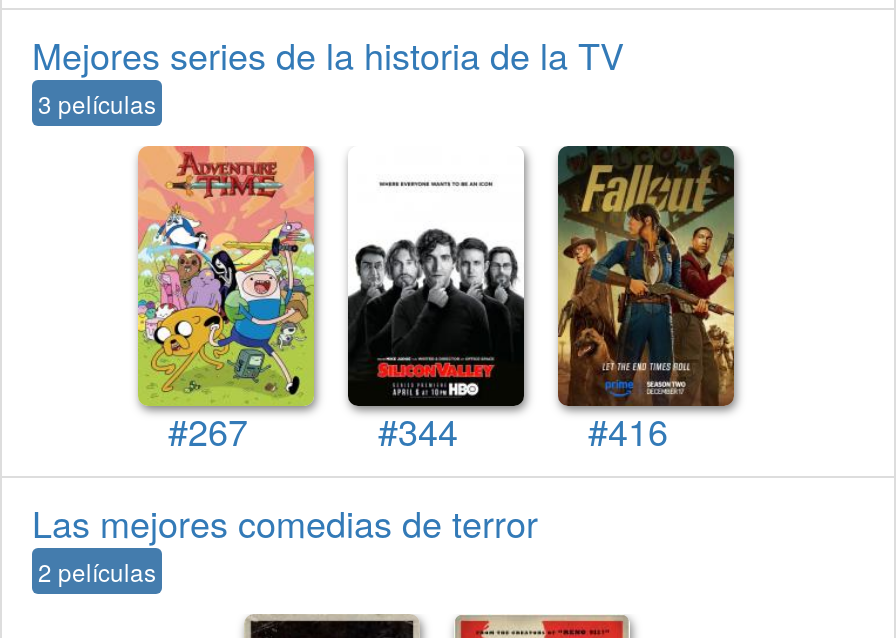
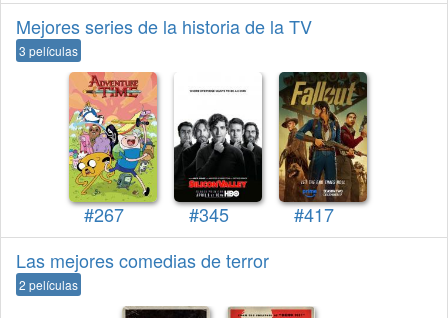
- #344
+ #345

- #416
+ #417
